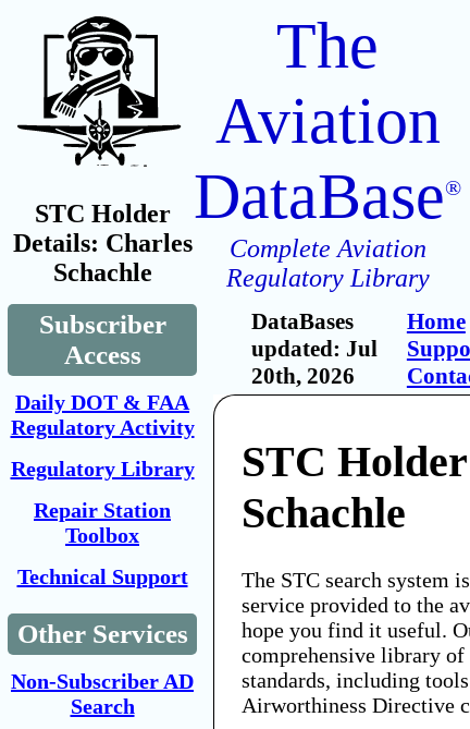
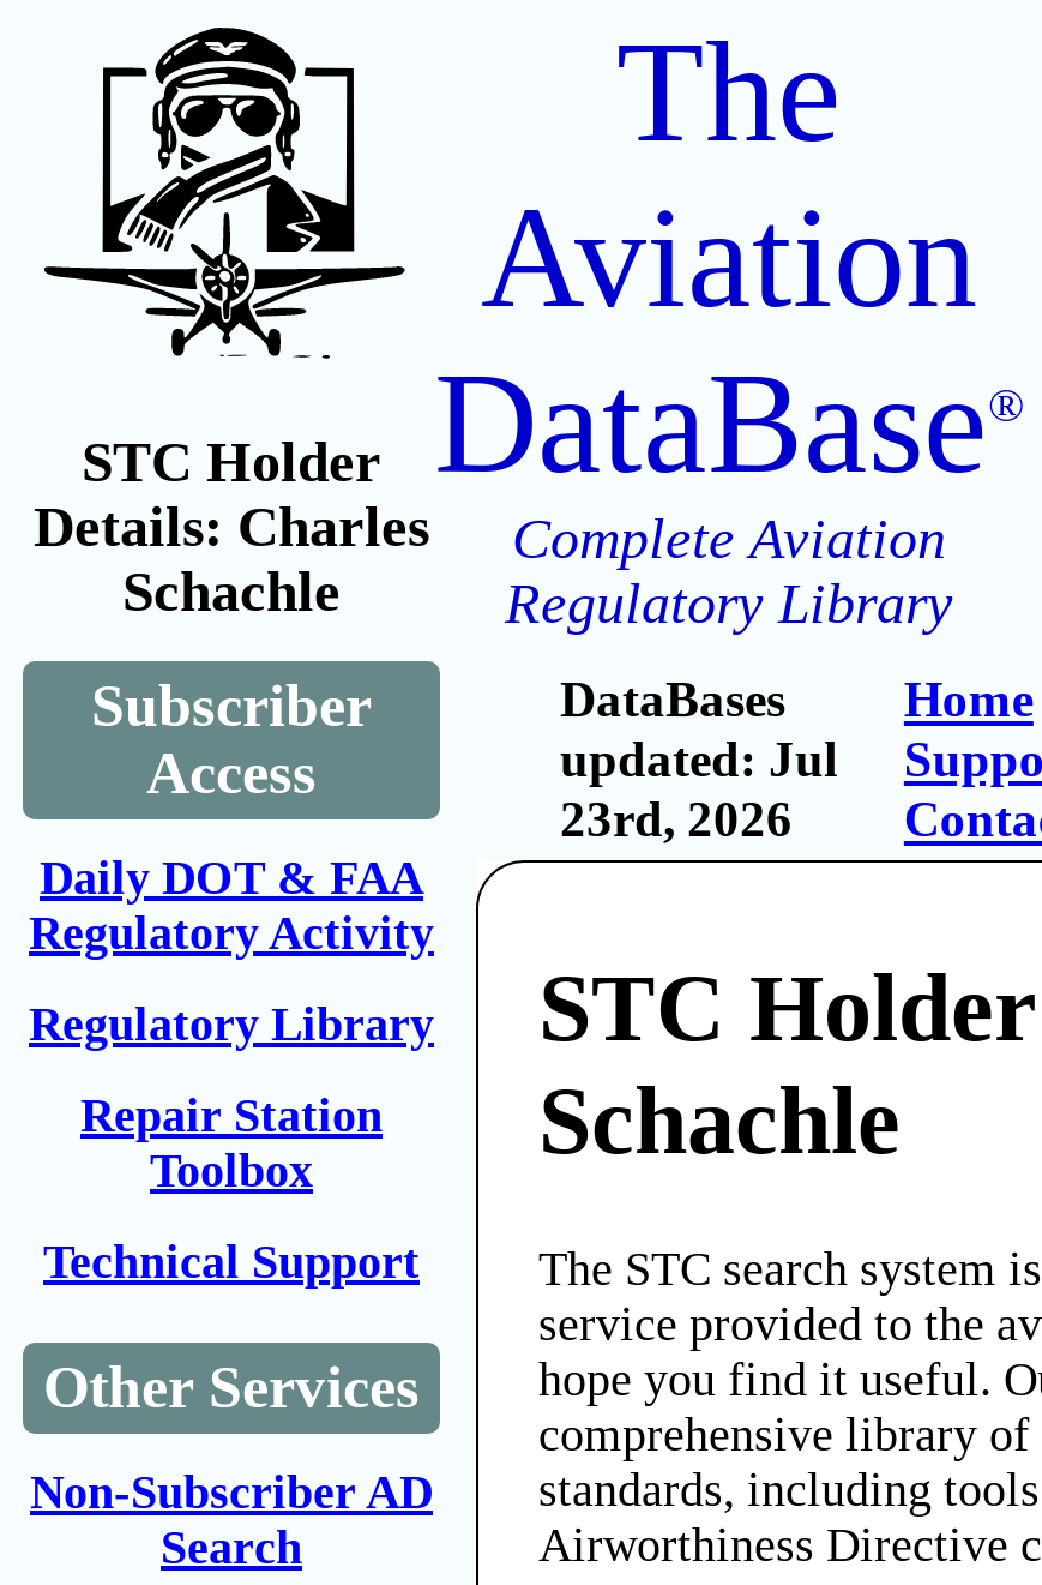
- 20th, 2026
+ 23rd, 2026
